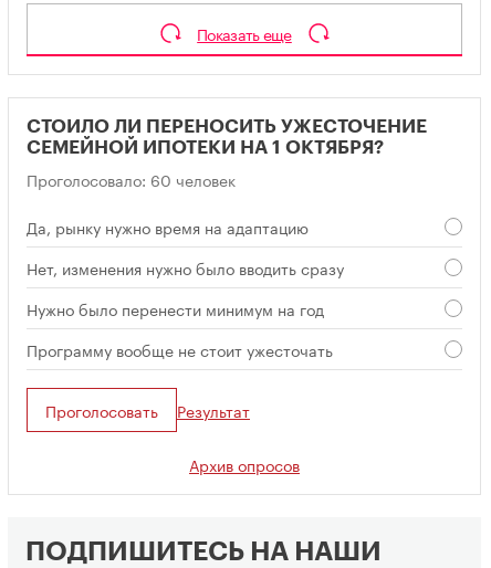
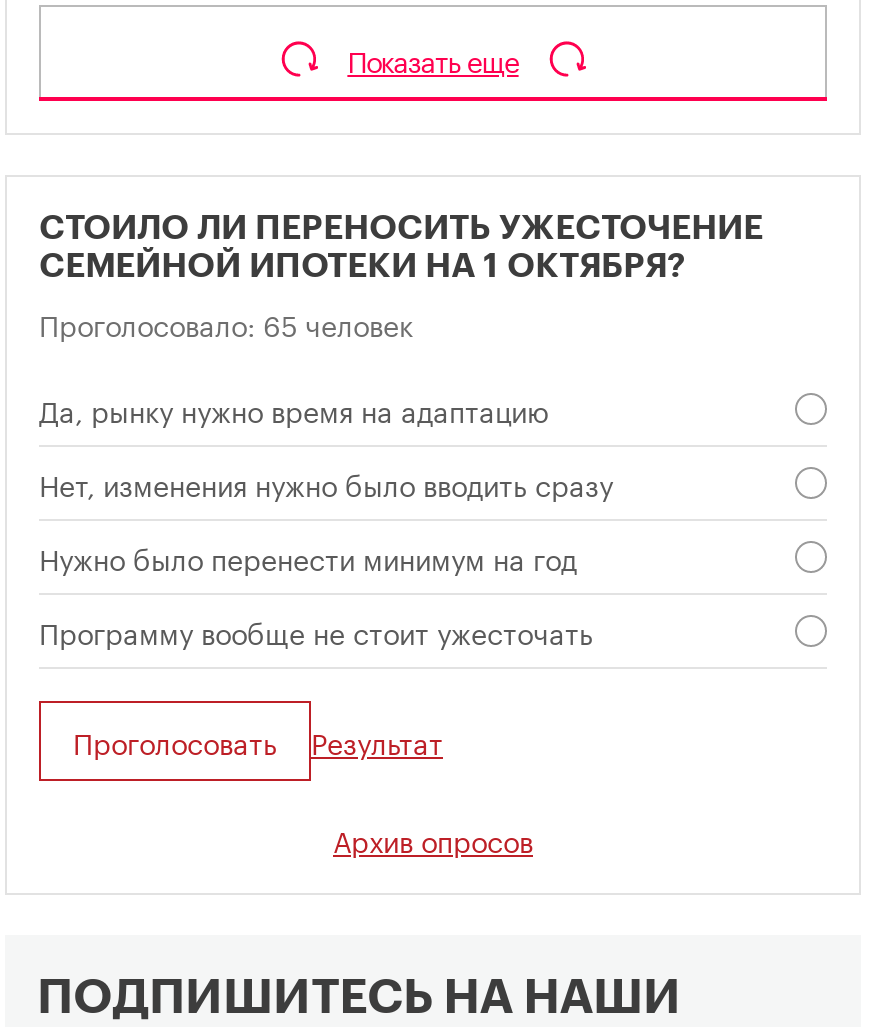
- Проголосовало: 60 человек
+ Проголосовало: 65 человек
